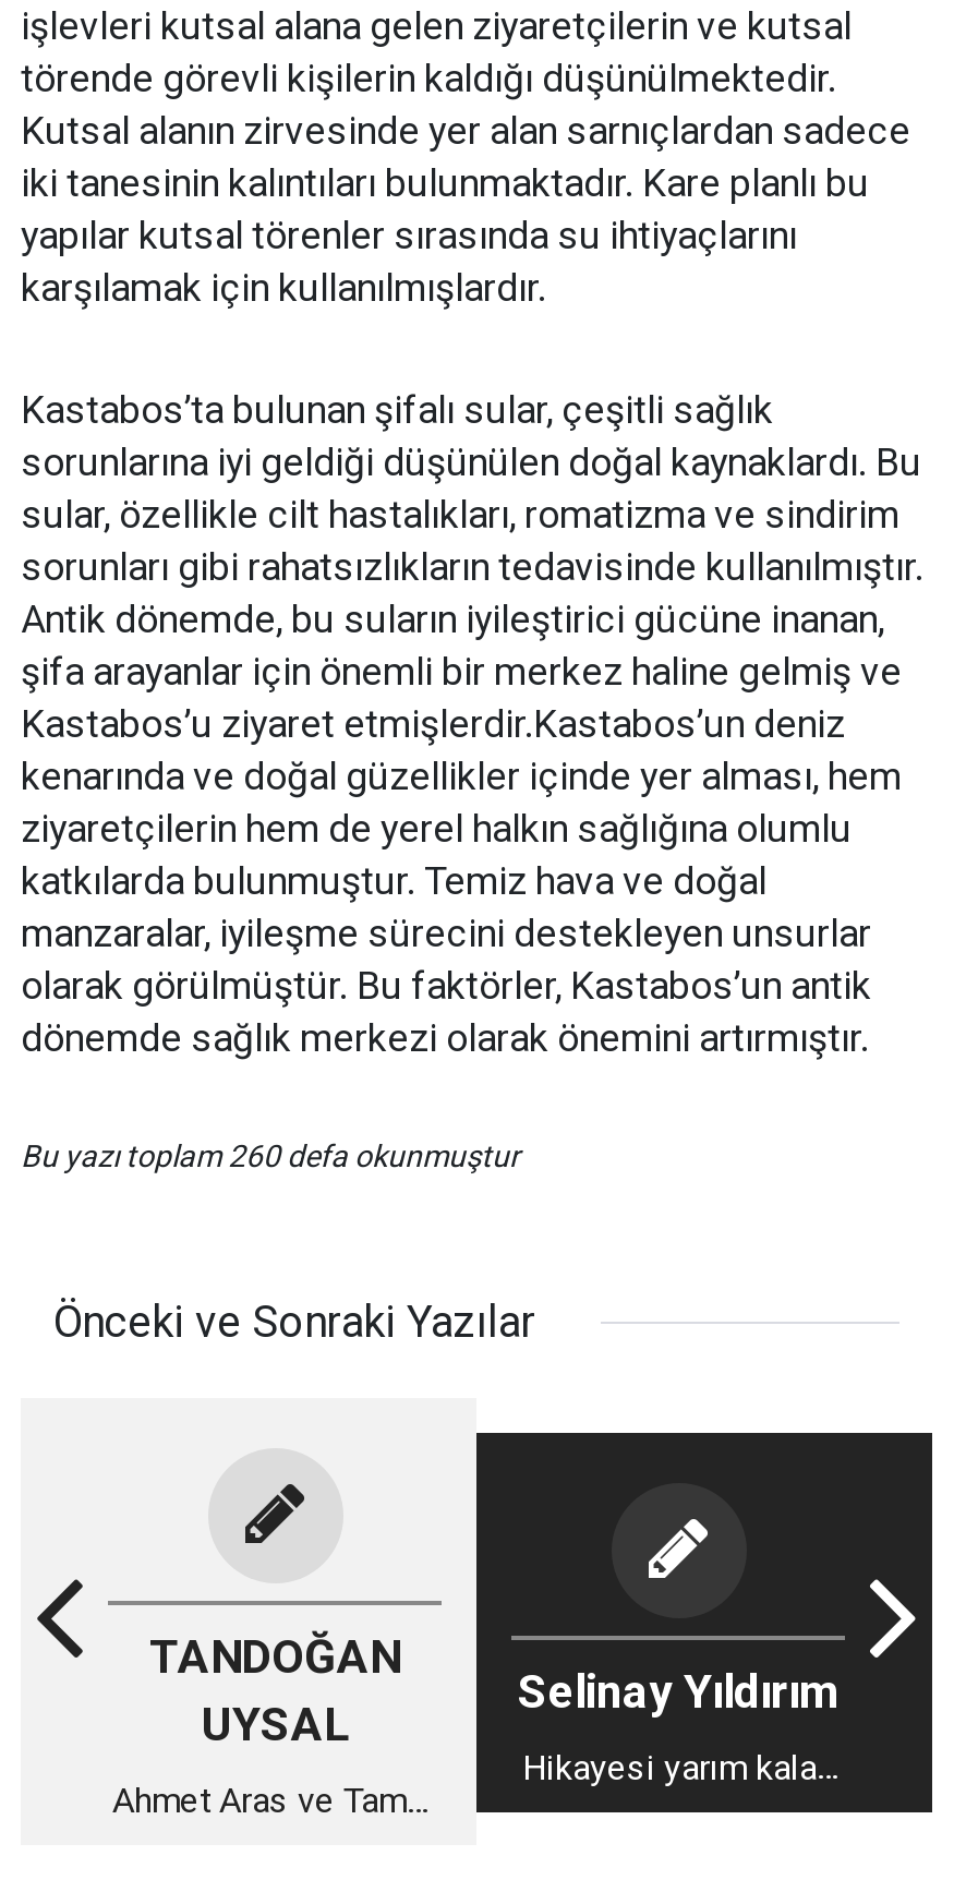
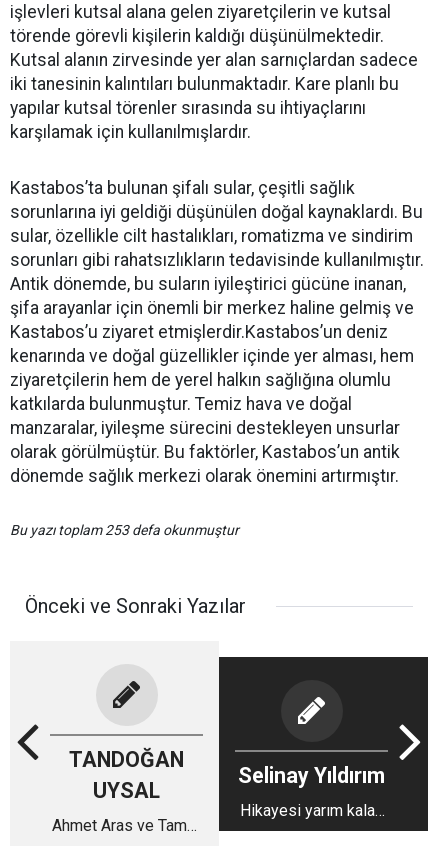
- Bu yazı toplam 260 defa okunmuştur
+ Bu yazı toplam 253 defa okunmuştur
